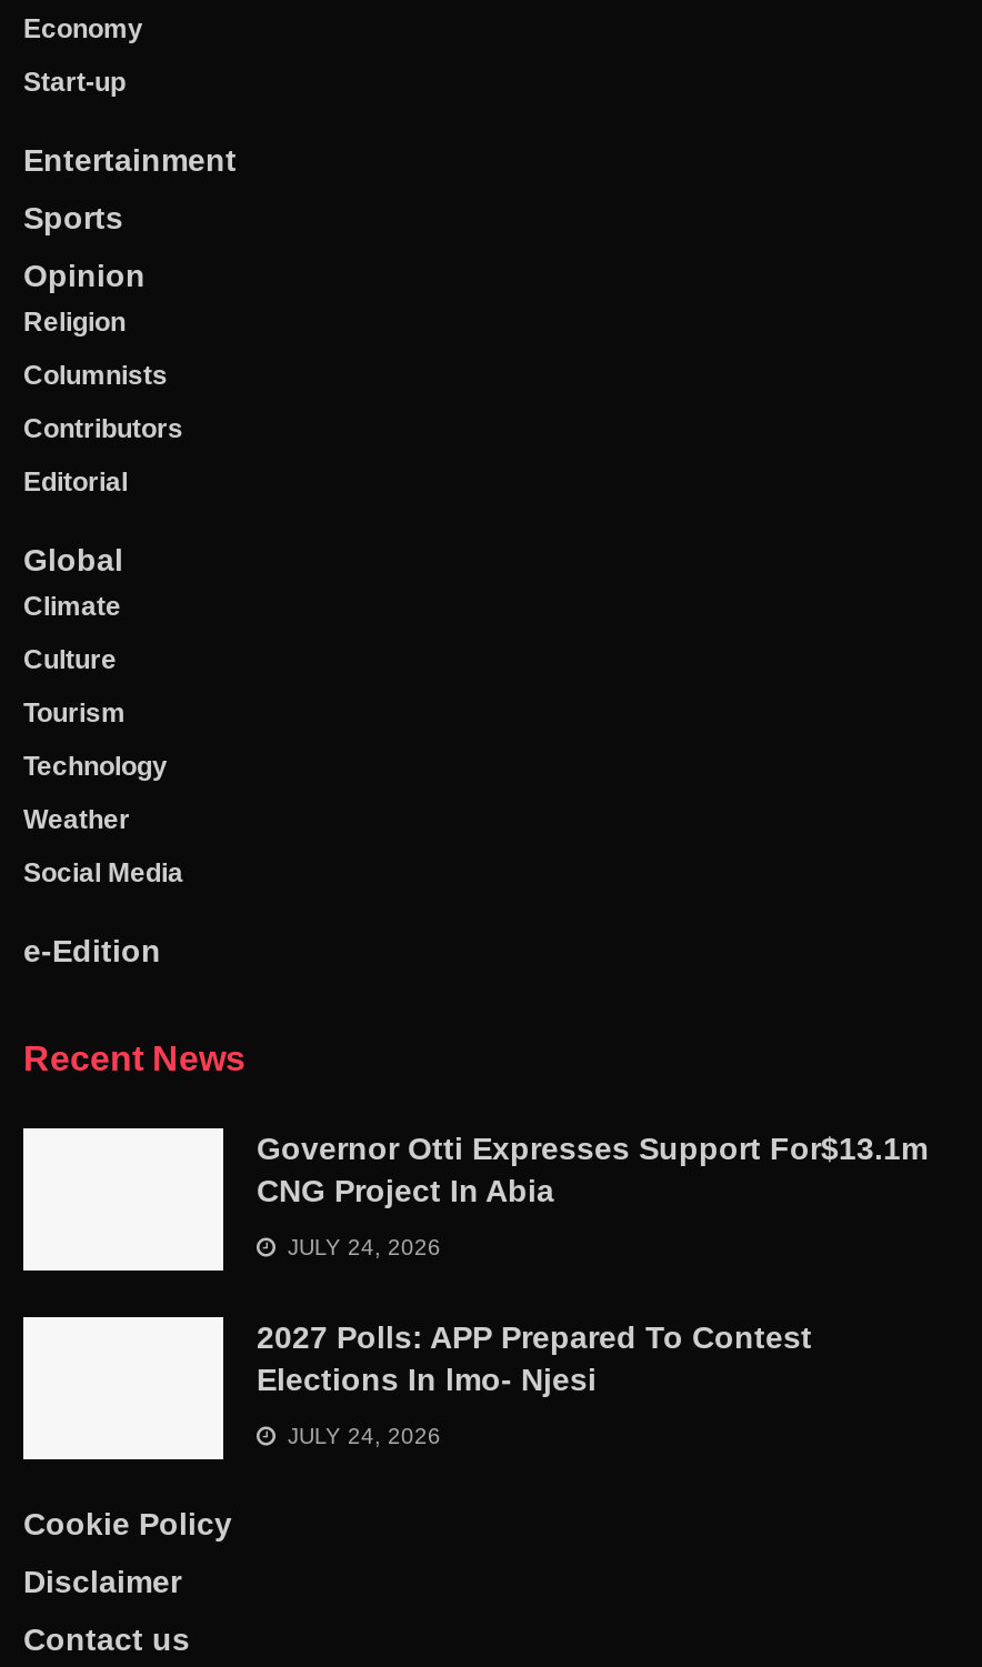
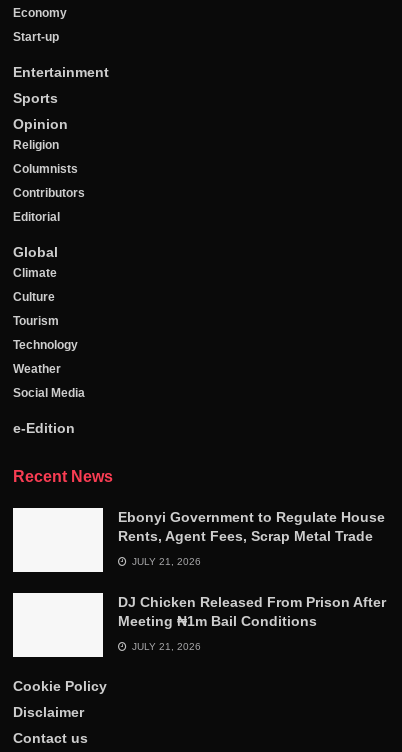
- Governor Otti Expresses Support For$13.1m
- CNG Project In Abia
+ Ebonyi Government to Regulate House
+ Rents, Agent Fees, Scrap Metal Trade

- JULY 24, 2026
+ JULY 21, 2026

- 2027 Polls: APP Prepared To Contest
- Elections In lmo- Njesi
+ DJ Chicken Released From Prison After
+ Meeting ₦1m Bail Conditions

- JULY 24, 2026
+ JULY 21, 2026
